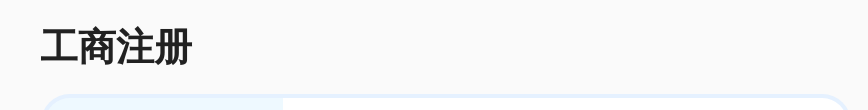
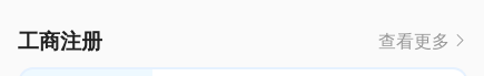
+ 查看更多
